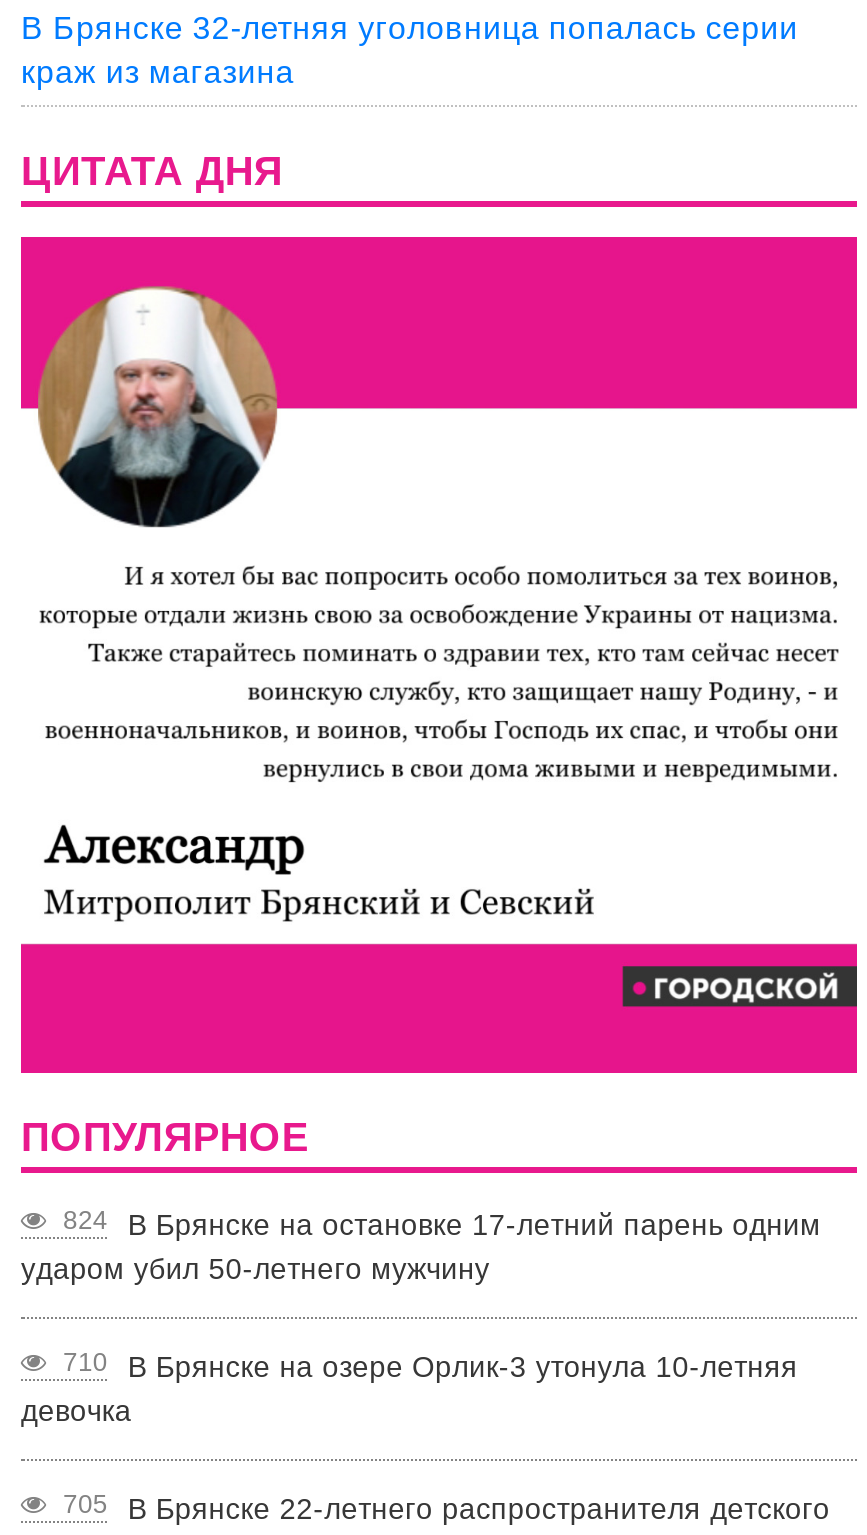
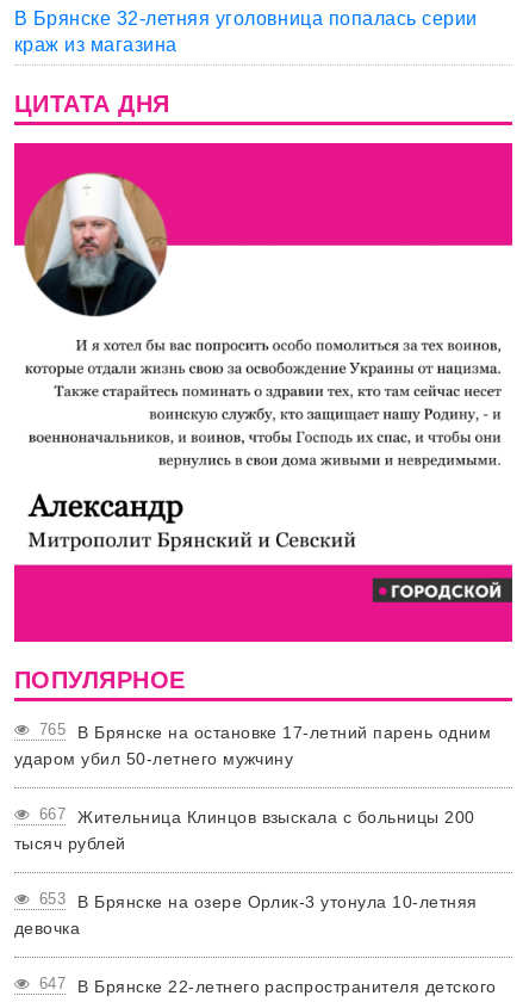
- 824 В Брянске на остановке 17-летний парень одним
+ 765 В Брянске на остановке 17-летний парень одним

- 710
+ 667
+ Жительница Клинцов взыскала с больницы 200
+ тысяч рублей
+ 653

- 705 В Брянске 22-летнего распространителя детского
+ 647 В Брянске 22-летнего распространителя детского
